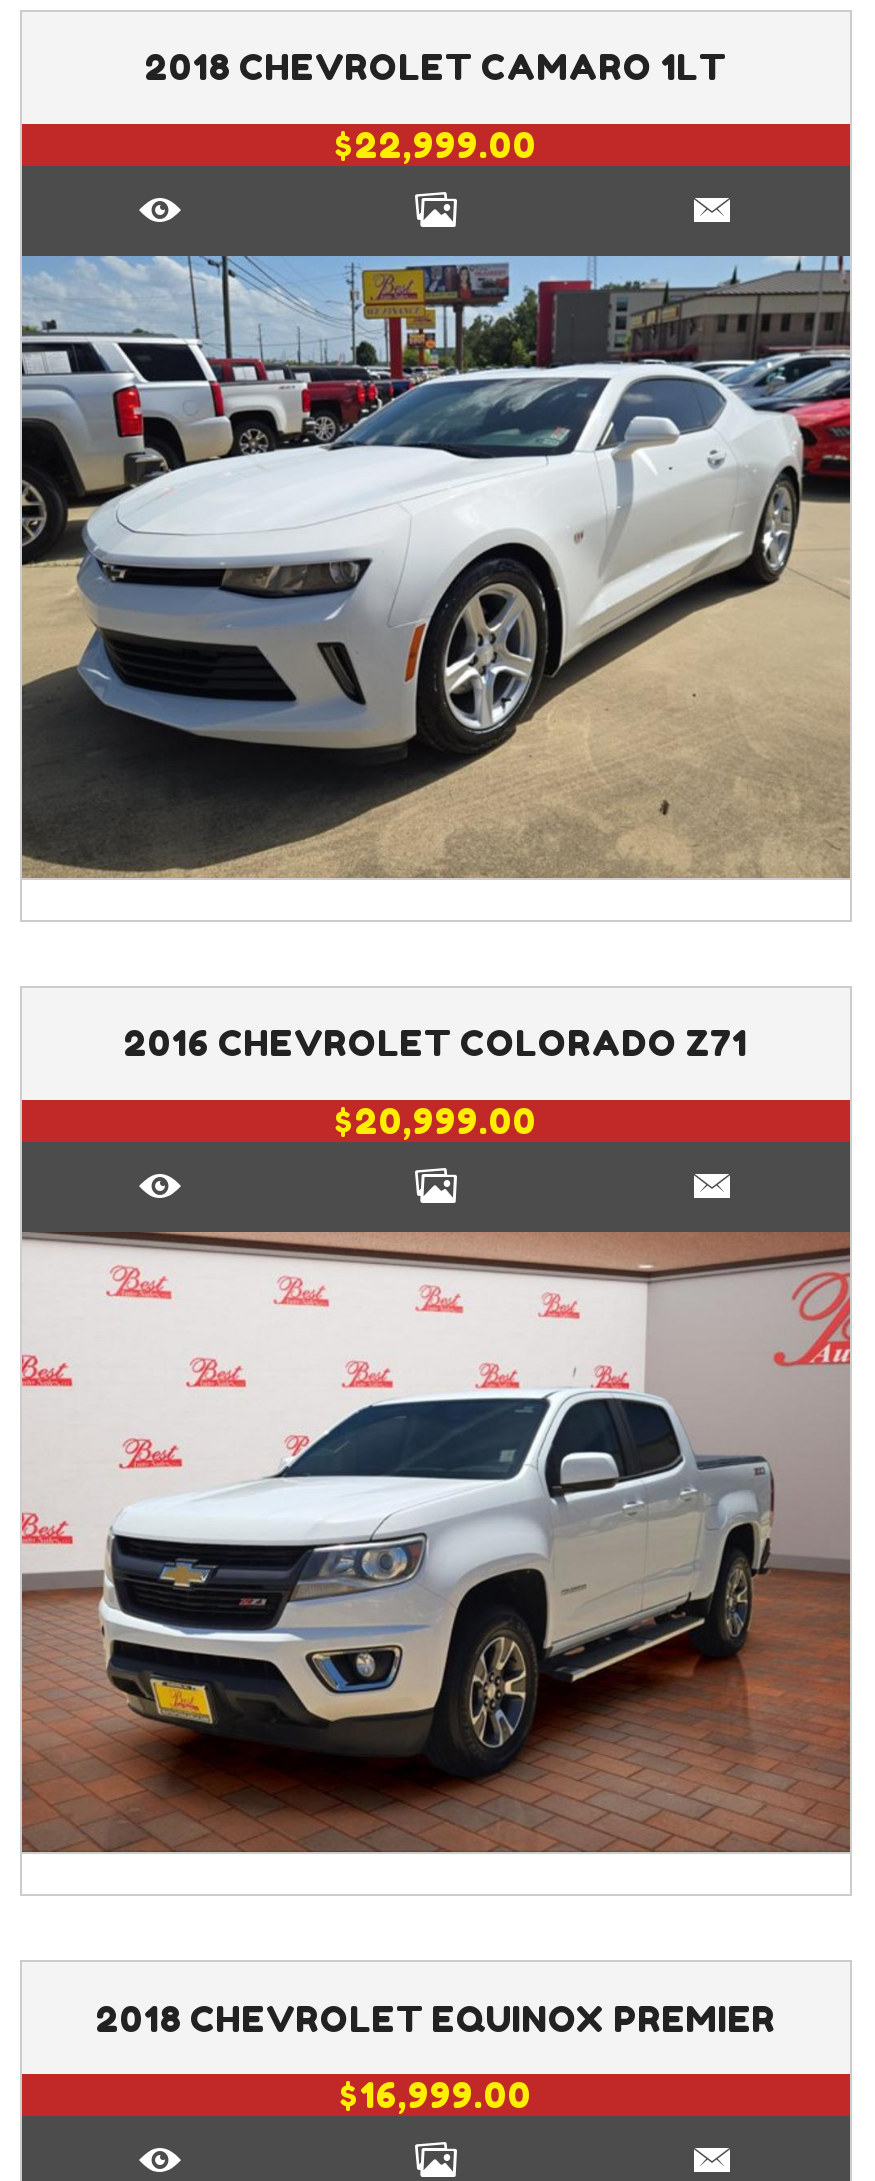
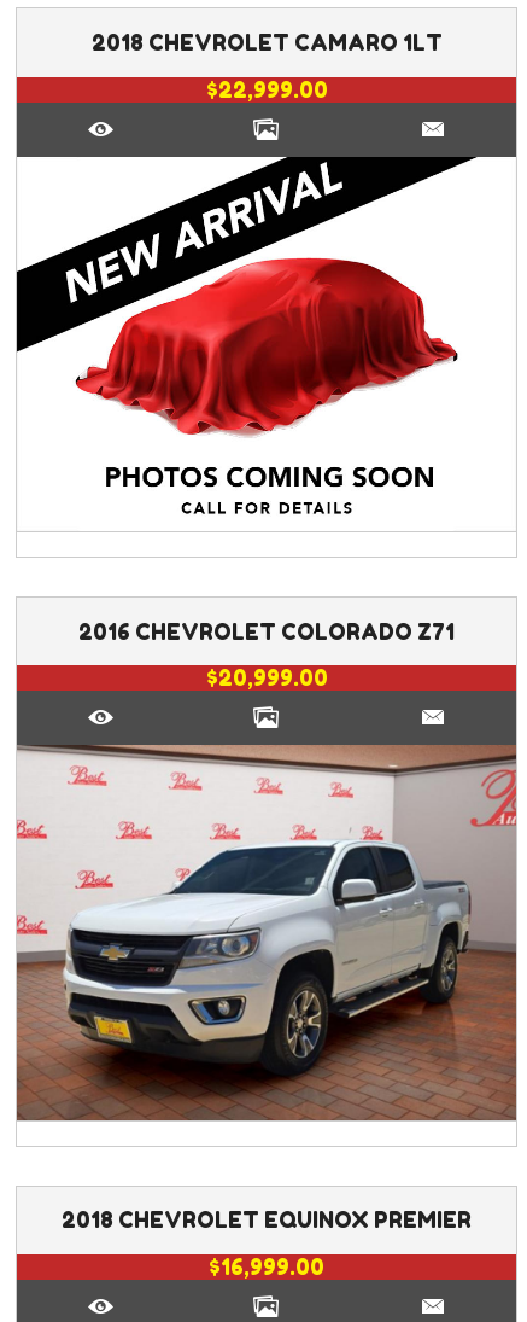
- [image]
+ [image]
